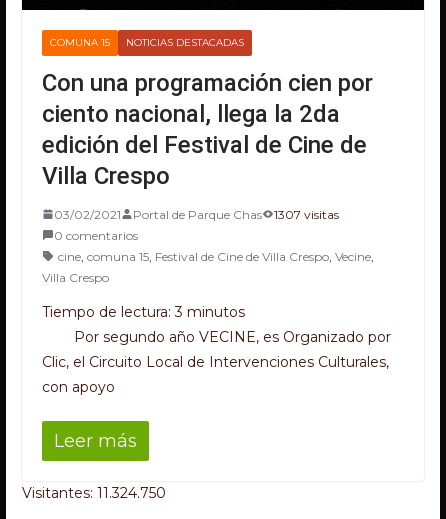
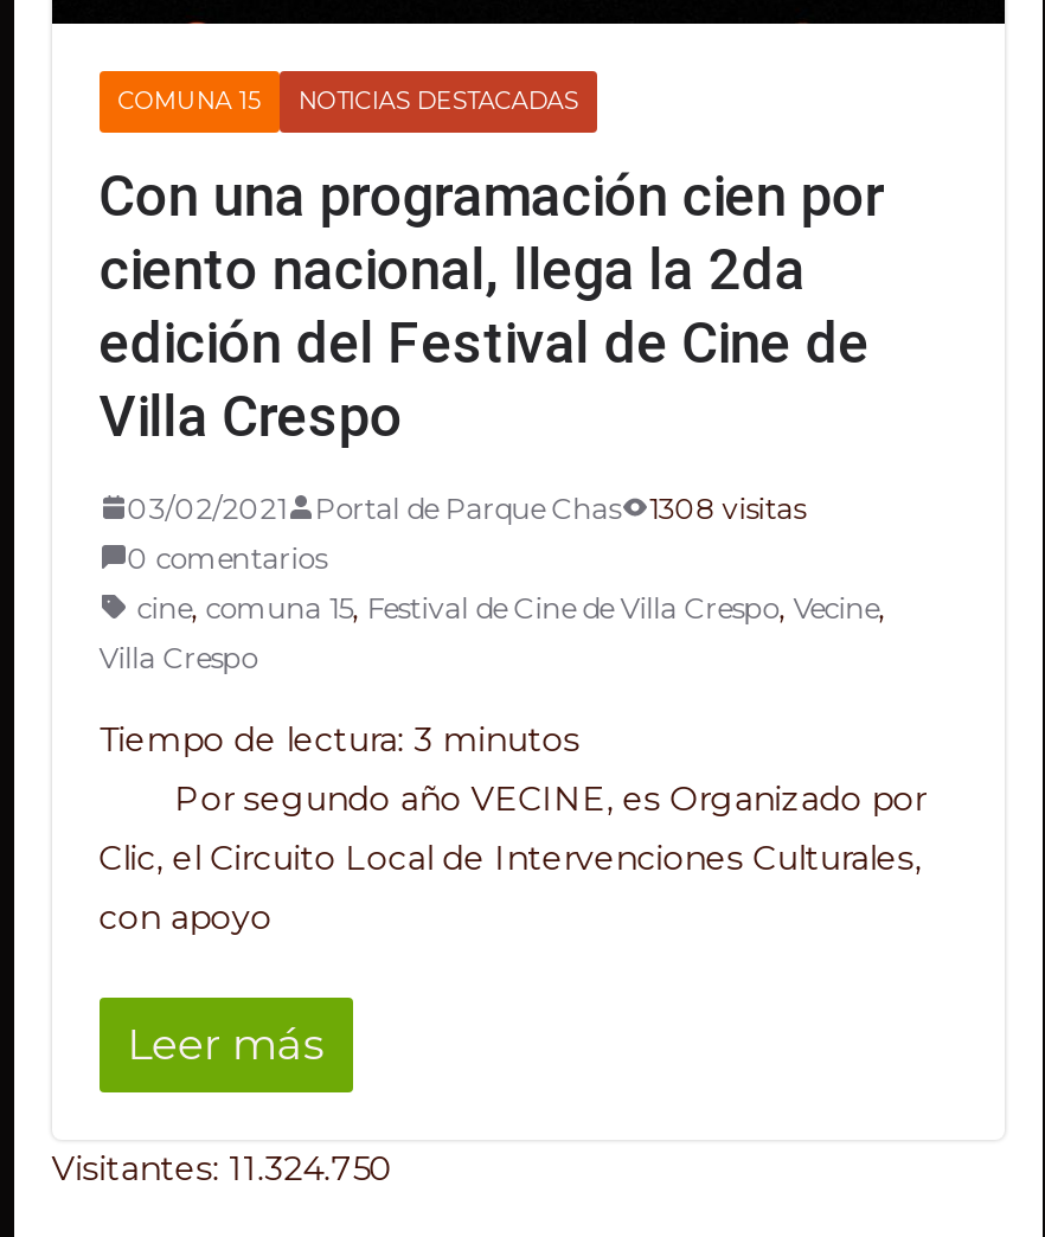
- 03/02/2021 Portal de Parque Chas 1307 visitas
+ 03/02/2021 Portal de Parque Chas 1308 visitas
